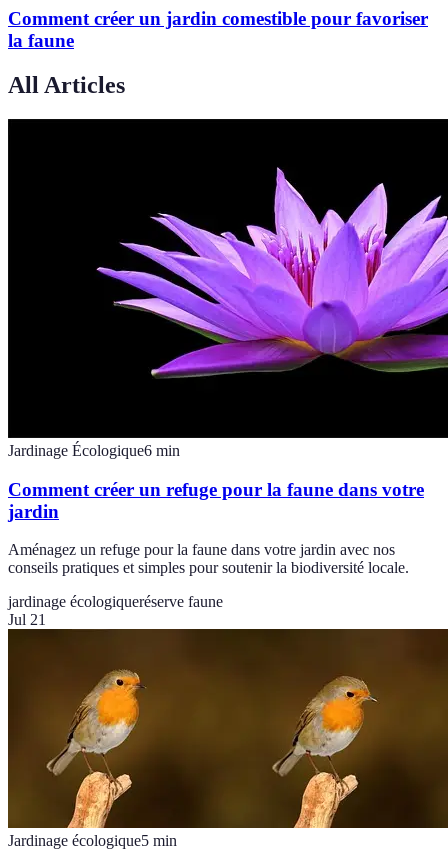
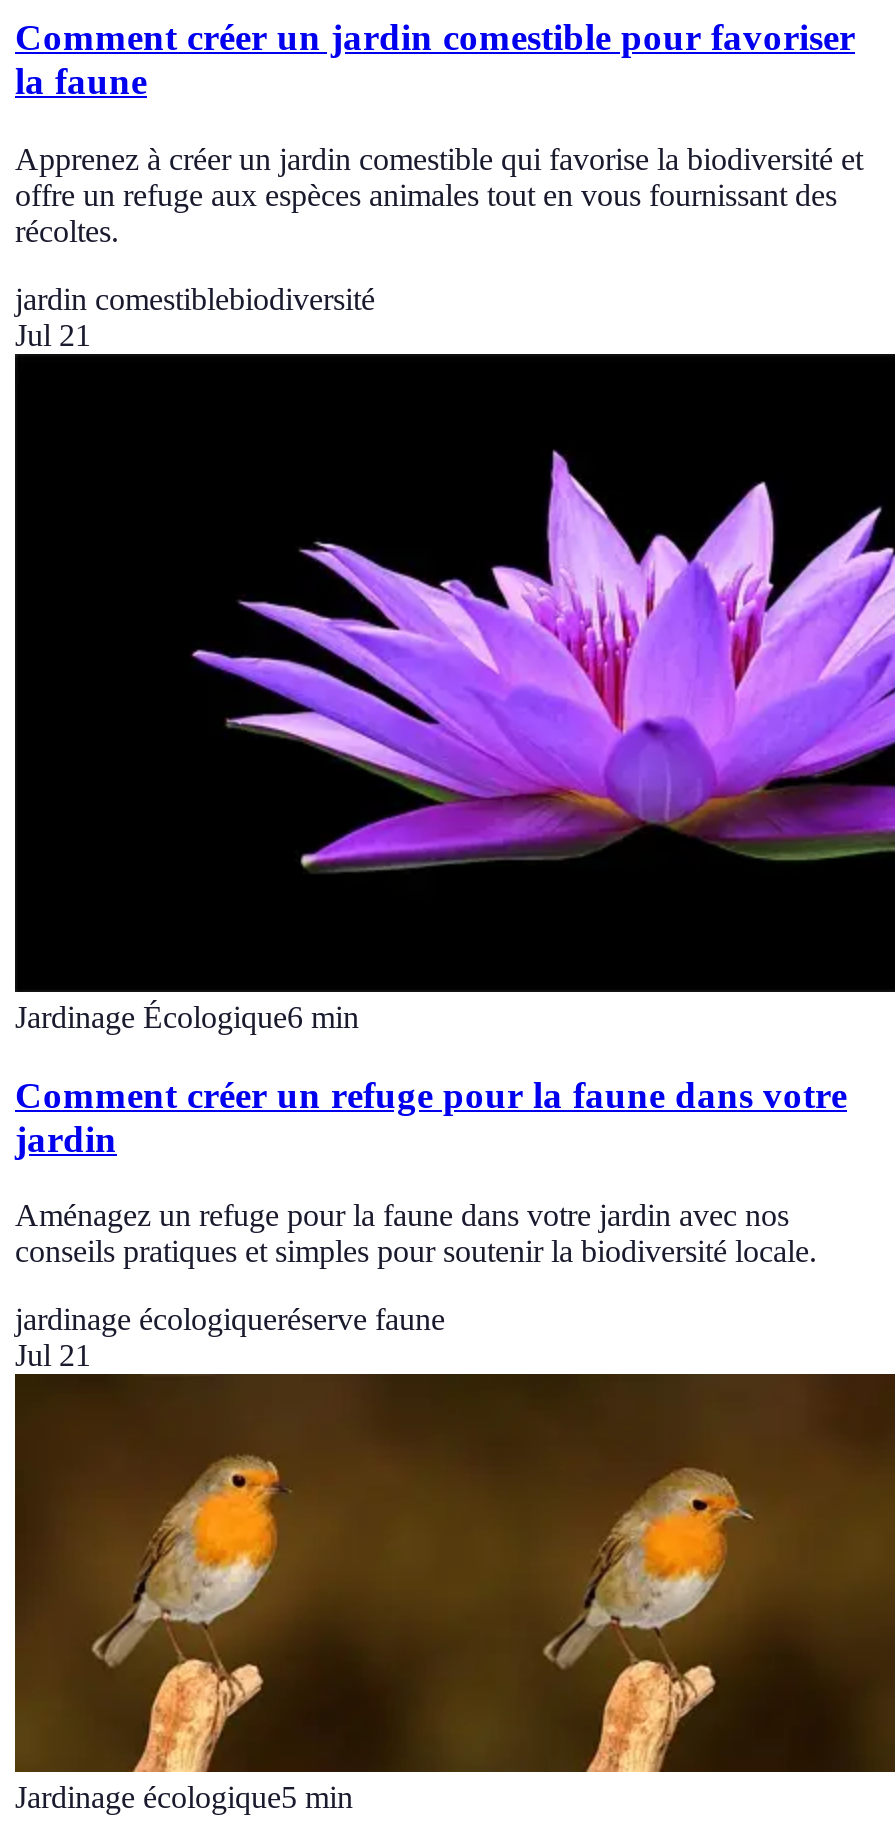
- All Articles
+ Apprenez à créer un jardin comestible qui favorise la biodiversité et
+ offre un refuge aux espèces animales tout en vous fournissant des
+ récoltes.
+ jardin comestiblebiodiversité
+ Jul 21
